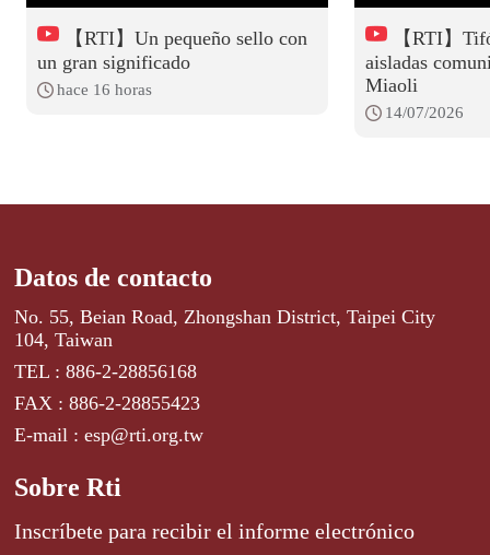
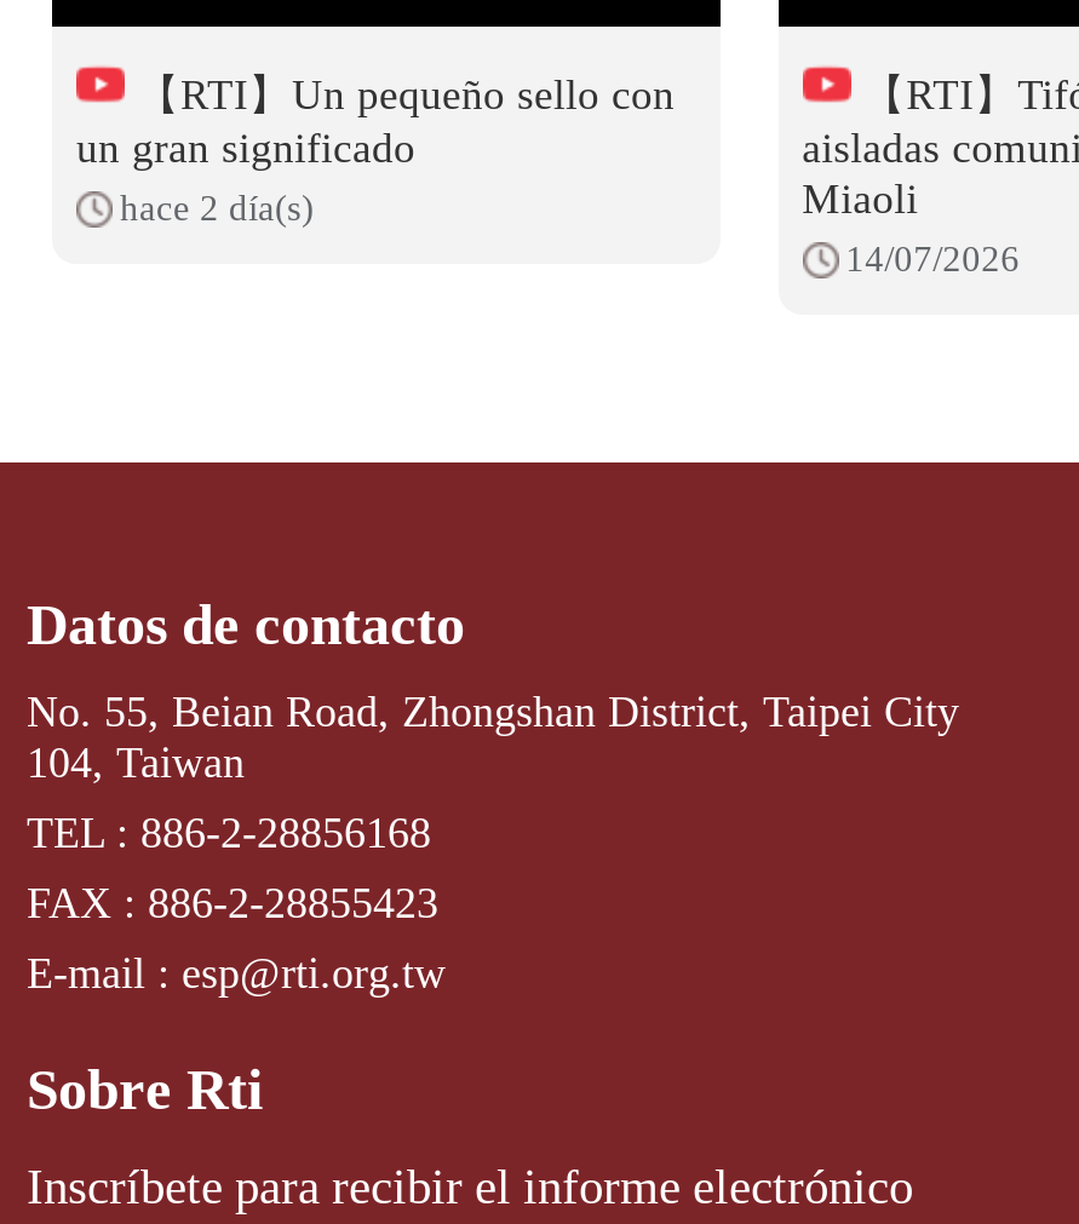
- hace 16 horas
+ hace 2 día(s)
